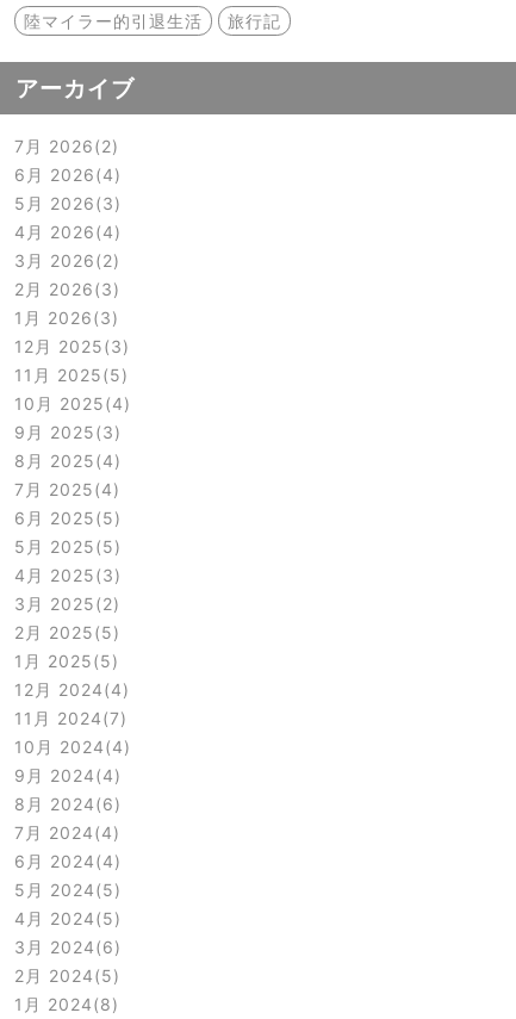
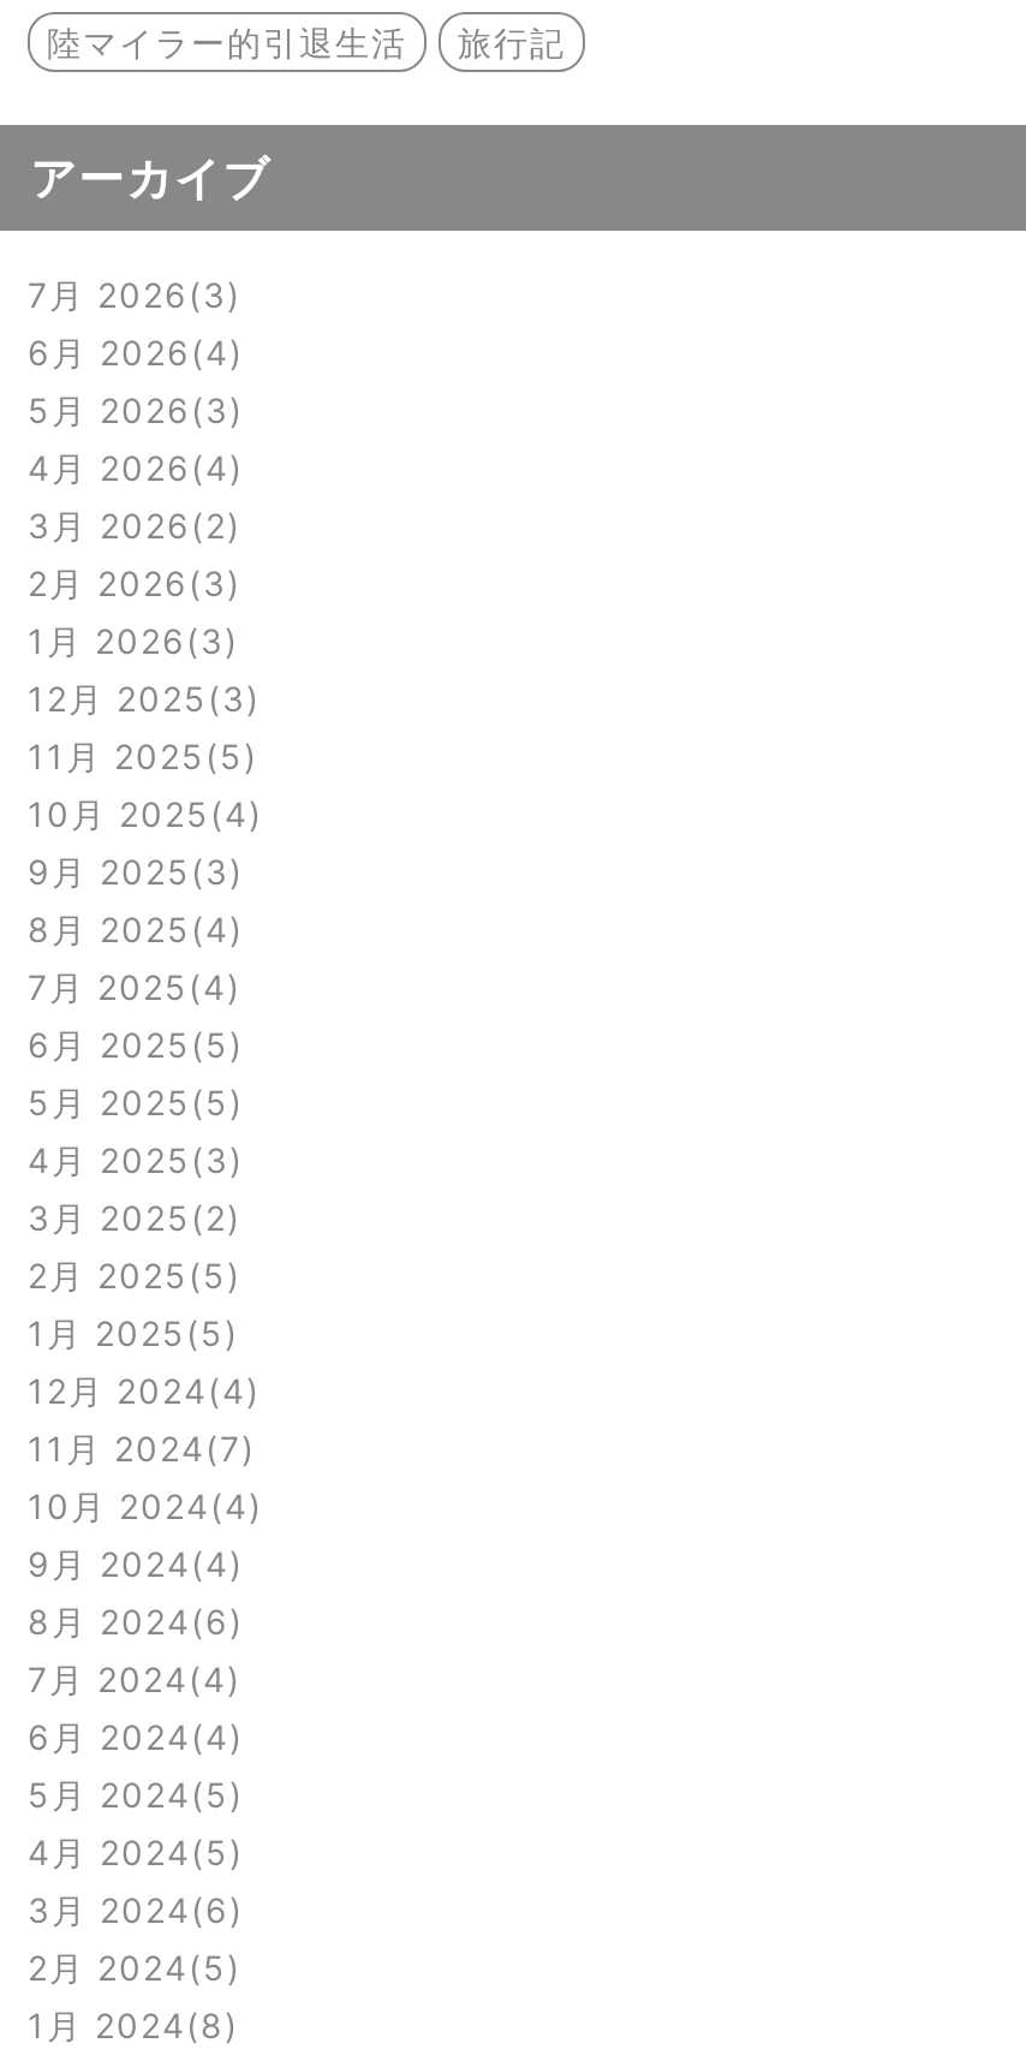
- 7月 2026 2
+ 7月 2026 3
